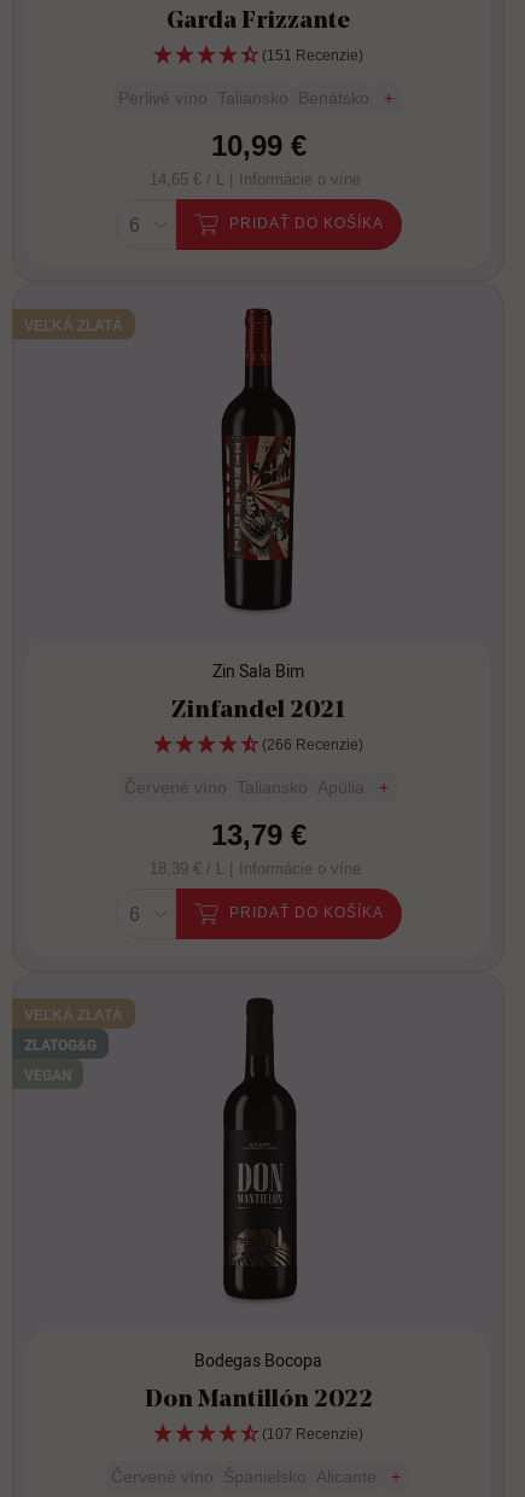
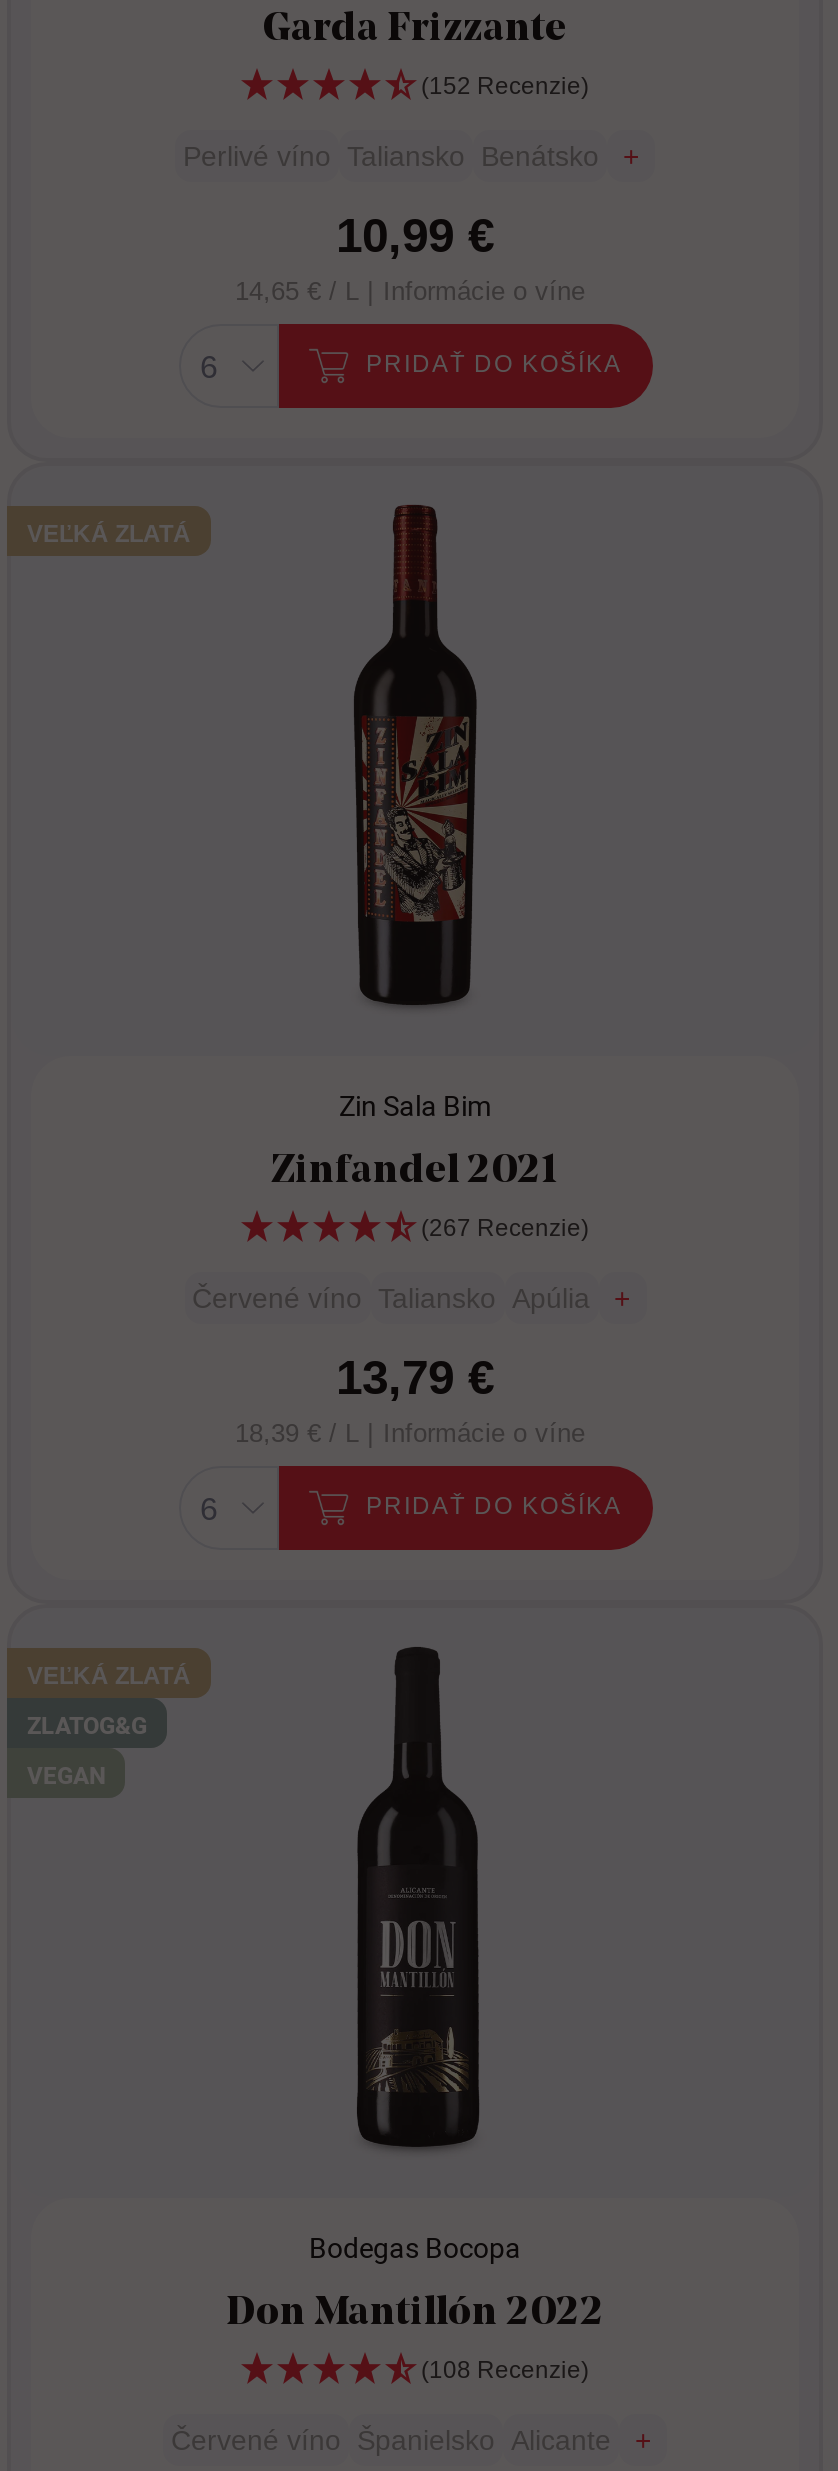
- (151 Recenzie)
+ (152 Recenzie)

- (266 Recenzie)
+ (267 Recenzie)

- (107 Recenzie)
+ (108 Recenzie)
